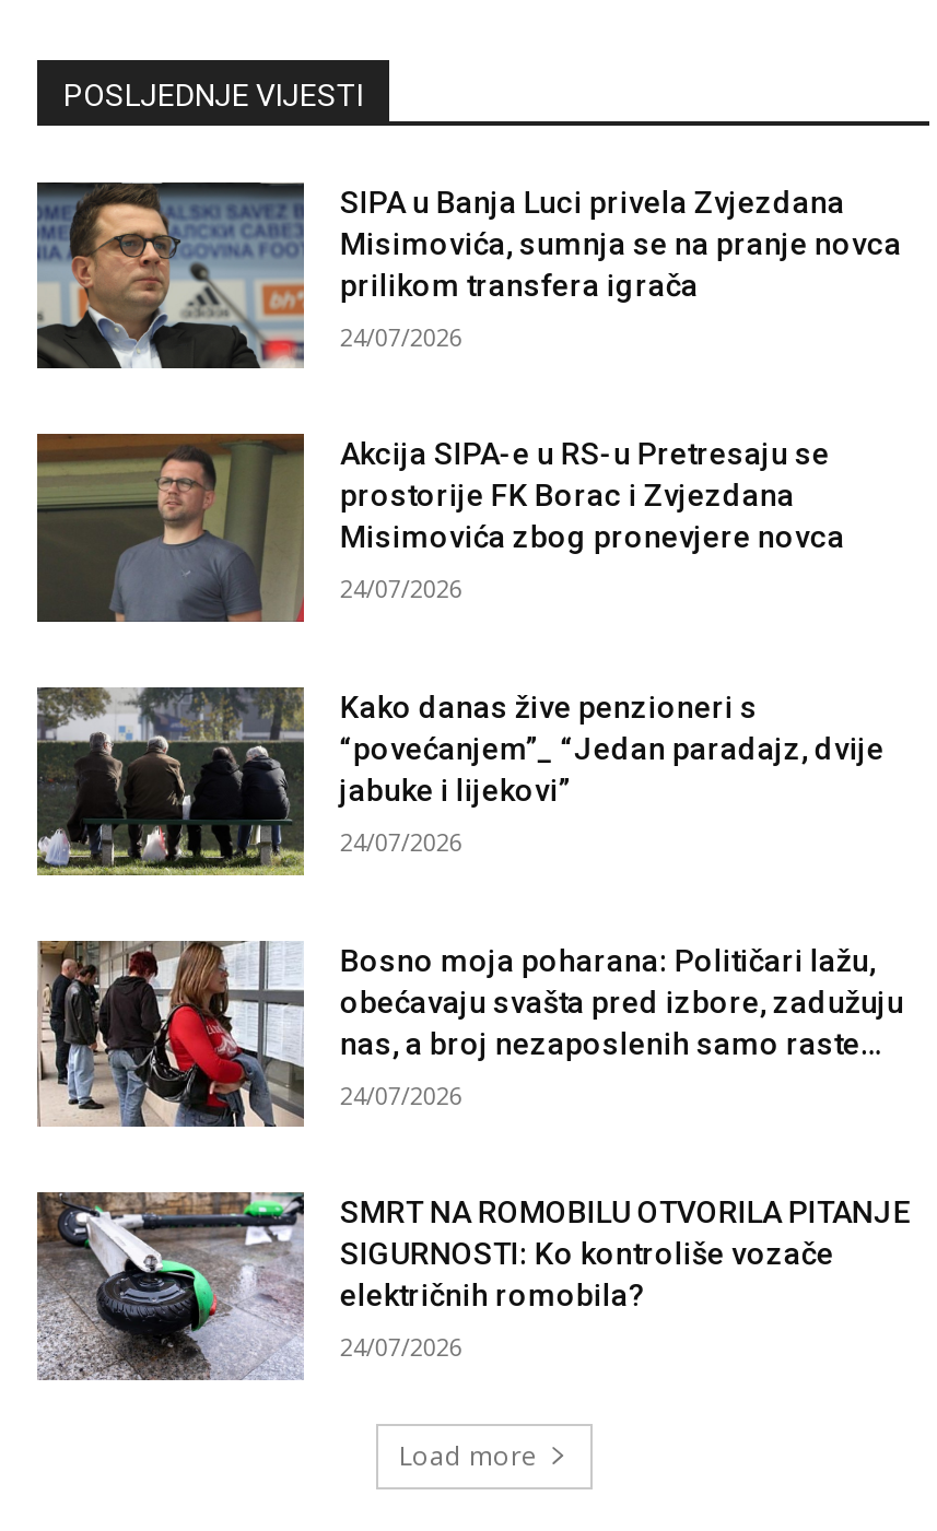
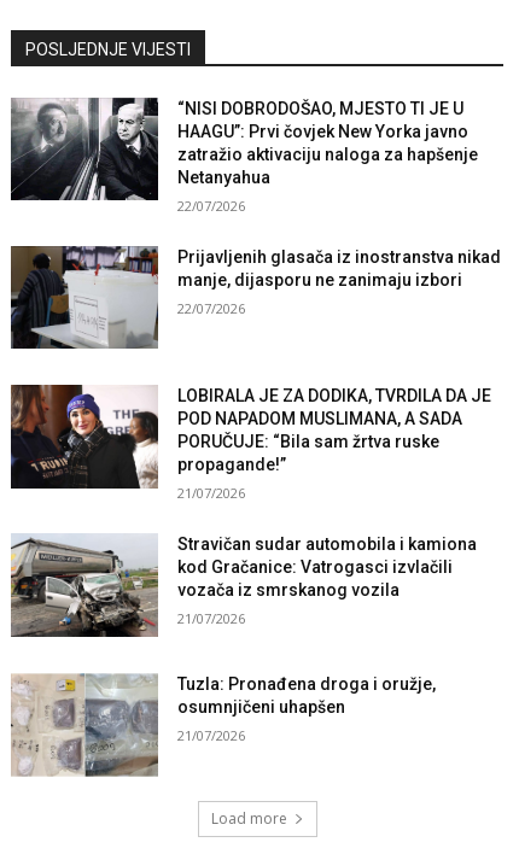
- [image]
- SIPA u Banja Luci privela Zvjezdana
- Misimovića, sumnja se na pranje novca
- prilikom transfera igrača
+ [image]
+ “NISI DOBRODOŠAO, MJESTO TI JE U
+ HAAGU”: Prvi čovjek New Yorka javno
+ zatražio aktivaciju naloga za hapšenje
+ Netanyahua

- 24/07/2026
+ 22/07/2026

- [image]
- Akcija SIPA-e u RS-u Pretresaju se
- prostorije FK Borac i Zvjezdana
- Misimovića zbog pronevjere novca
+ [image]
+ Prijavljenih glasača iz inostranstva nikad
+ manje, dijasporu ne zanimaju izbori

- 24/07/2026
+ 22/07/2026

- [image]
- Kako danas žive penzioneri s
- “povećanjem”_ “Jedan paradajz, dvije
- jabuke i lijekovi”
+ [image]
+ LOBIRALA JE ZA DODIKA, TVRDILA DA JE
+ POD NAPADOM MUSLIMANA, A SADA
+ PORUČUJE: “Bila sam žrtva ruske
+ propagande!”

- 24/07/2026
+ 21/07/2026

- [image]
- Bosno moja poharana: Političari lažu,
- obećavaju svašta pred izbore, zadužuju
- nas, a broj nezaposlenih samo raste…
+ [image]
+ Stravičan sudar automobila i kamiona
+ kod Gračanice: Vatrogasci izvlačili
+ vozača iz smrskanog vozila

- 24/07/2026
+ 21/07/2026

- [image]
- SMRT NA ROMOBILU OTVORILA PITANJE
- SIGURNOSTI: Ko kontroliše vozače
- električnih romobila?
+ [image]
+ Tuzla: Pronađena droga i oružje,
+ osumnjičeni uhapšen

- 24/07/2026
+ 21/07/2026
